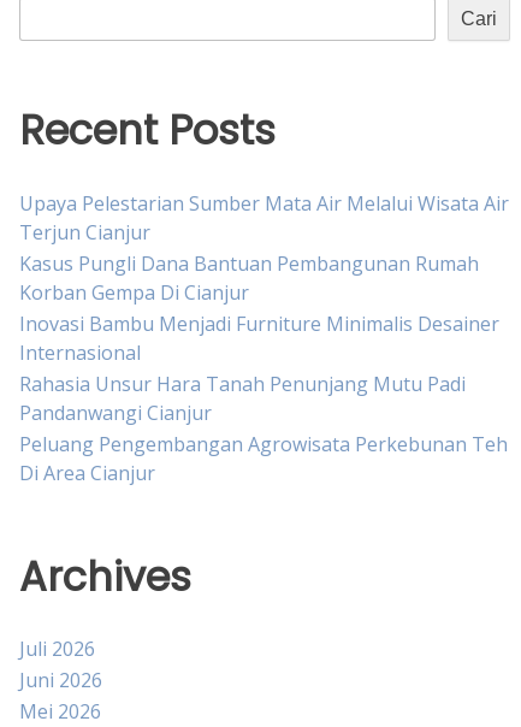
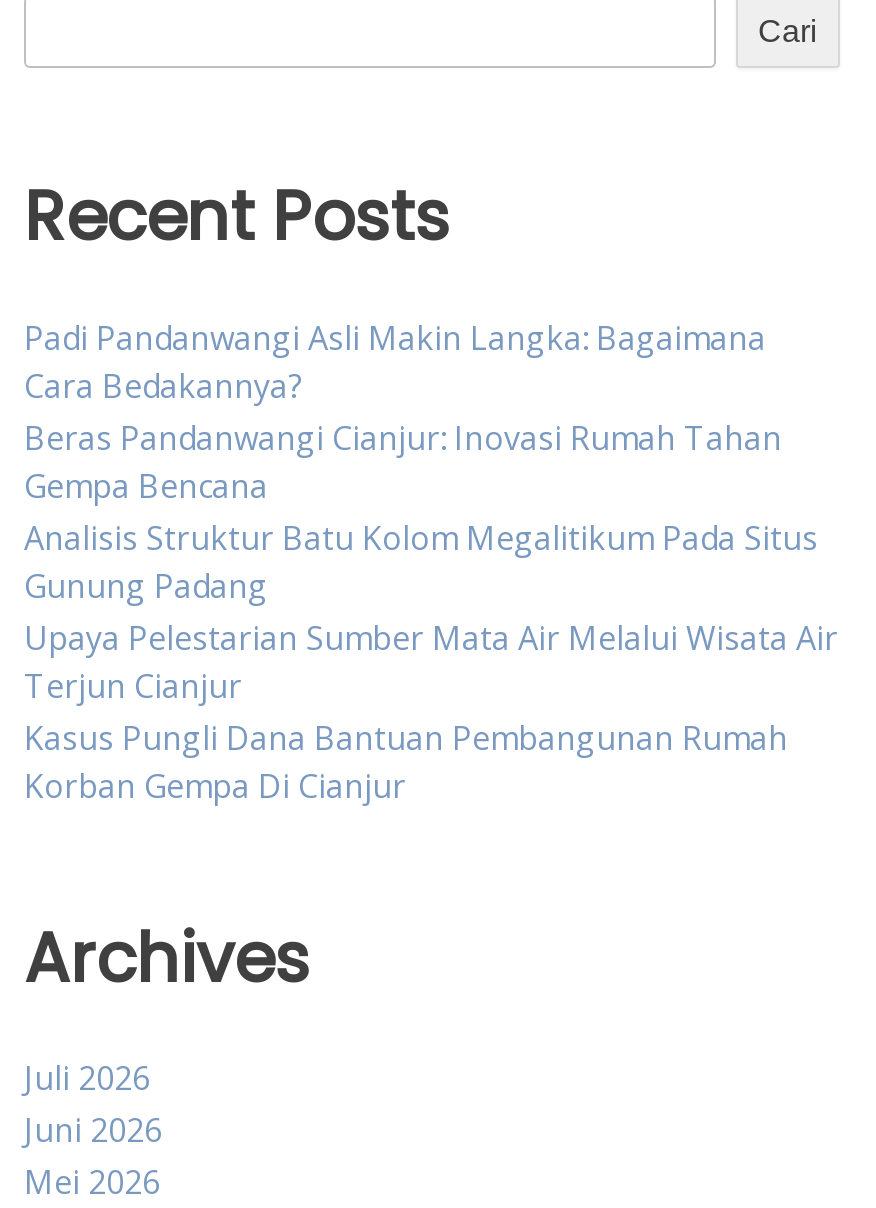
+ Padi Pandanwangi Asli Makin Langka: Bagaimana
+ Cara Bedakannya?
+ Beras Pandanwangi Cianjur: Inovasi Rumah Tahan
+ Gempa Bencana
+ Analisis Struktur Batu Kolom Megalitikum Pada Situs
+ Gunung Padang

moved down: Upaya Pelestarian Sumber Mata Air Melalui Wisata Air | Terjun Cianjur | Kasus Pungli Dana Bantuan Pembangunan Rumah | Korban Gempa Di Cianjur

- Inovasi Bambu Menjadi Furniture Minimalis Desainer
- Internasional
- Rahasia Unsur Hara Tanah Penunjang Mutu Padi
- Pandanwangi Cianjur
- Peluang Pengembangan Agrowisata Perkebunan Teh
- Di Area Cianjur
